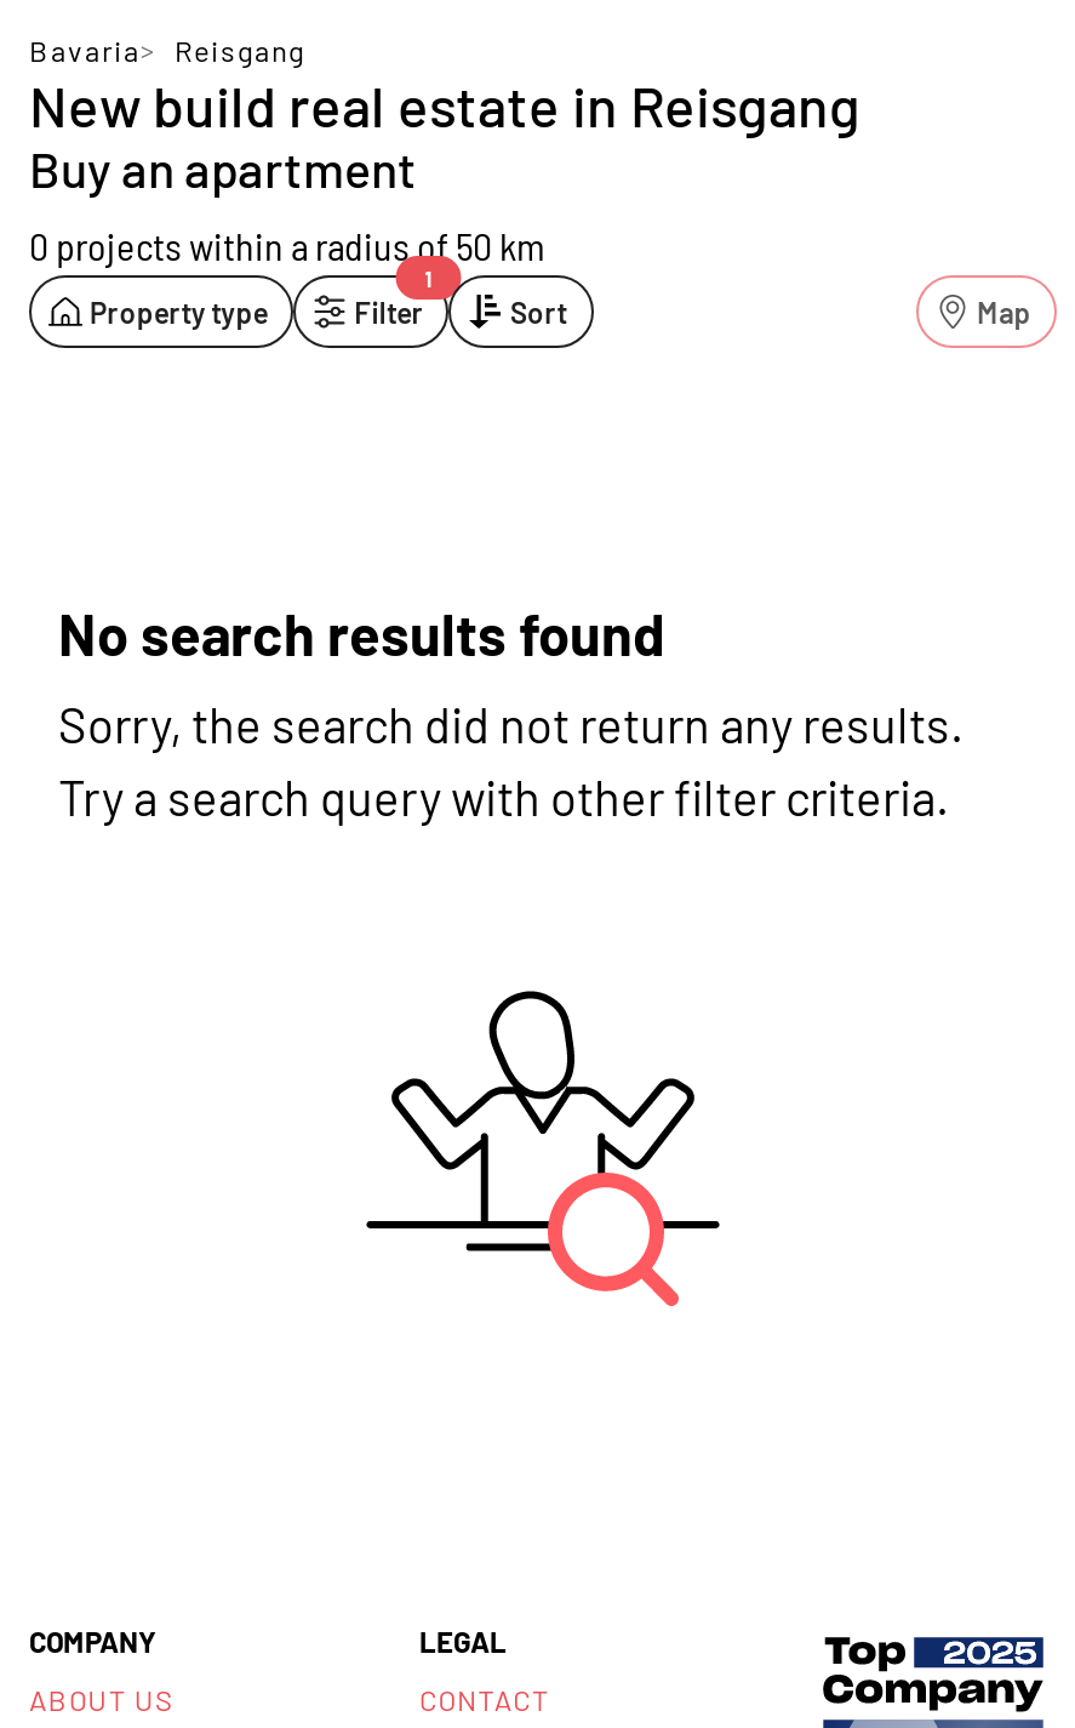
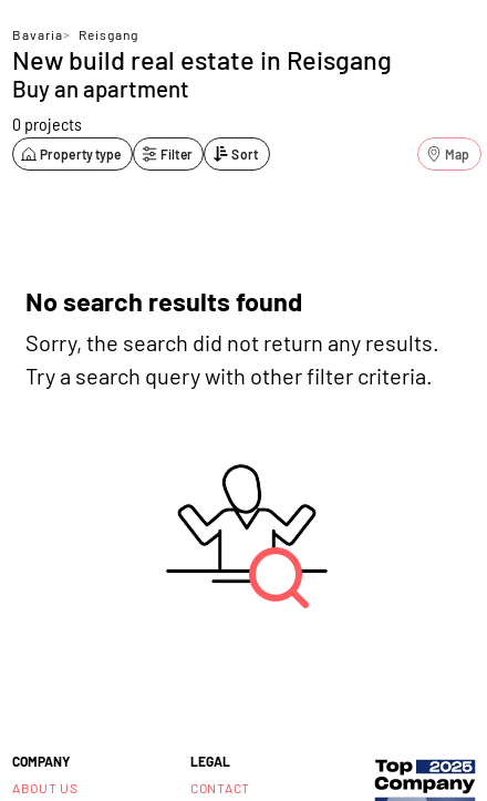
- 0 projects within a radius of 50 km
+ 0 projects

- 1
